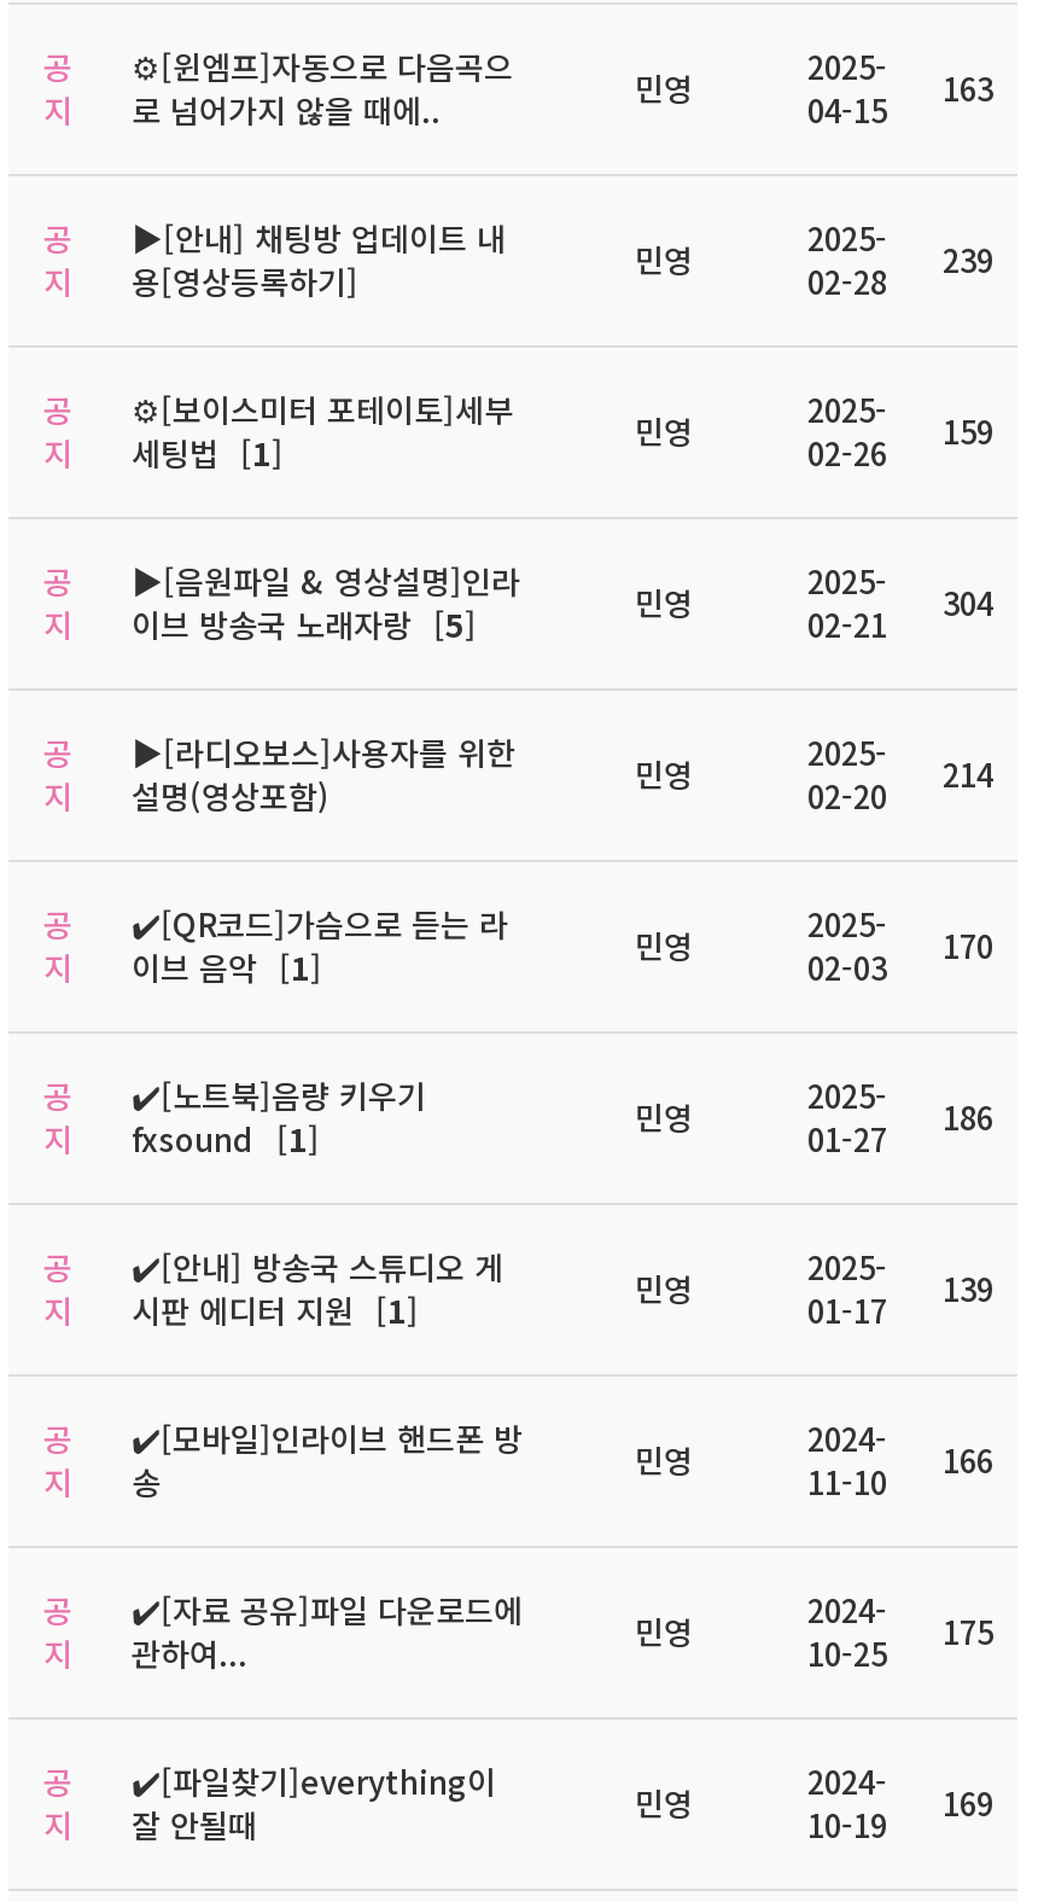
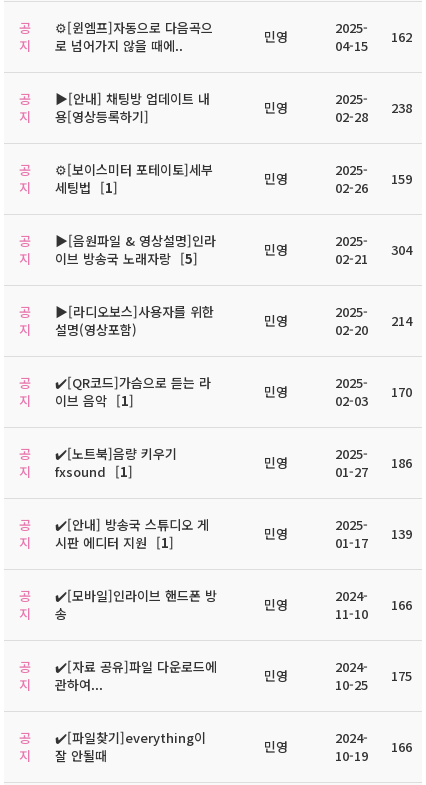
- 2025- 04-15 163
+ 2025- 04-15 162

- 2025- 02-28 239
+ 2025- 02-28 238

- 2024- 10-19 169
+ 2024- 10-19 166
